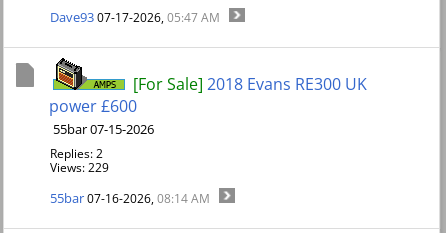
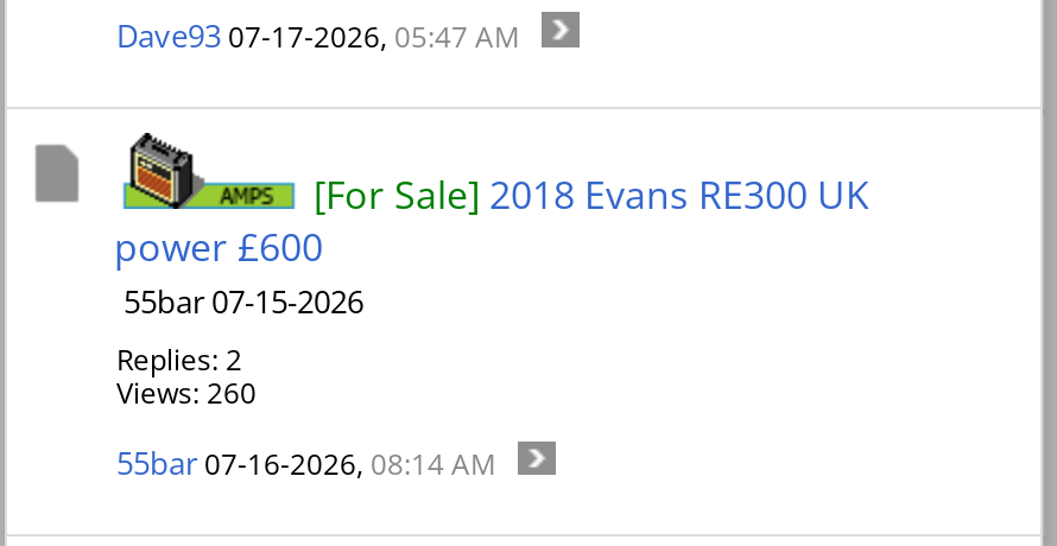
- Views: 229
+ Views: 260
